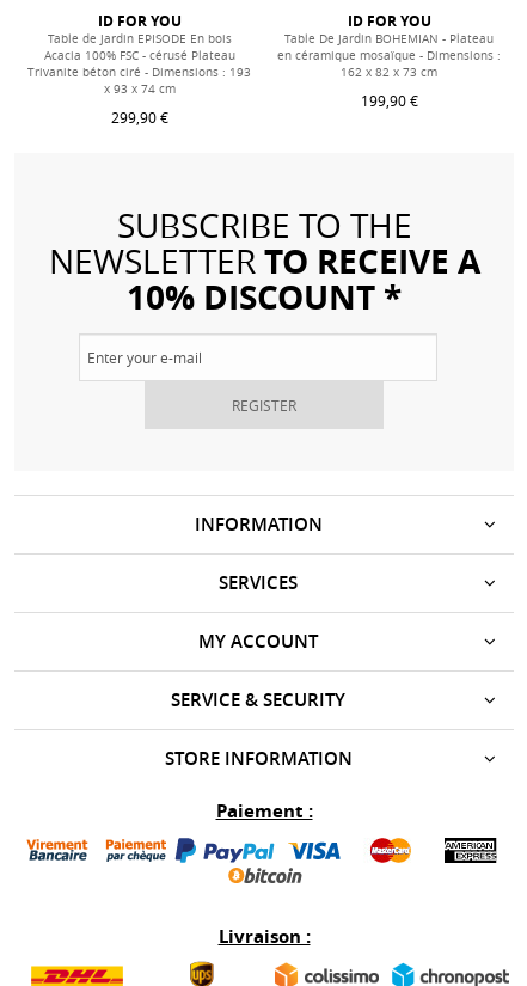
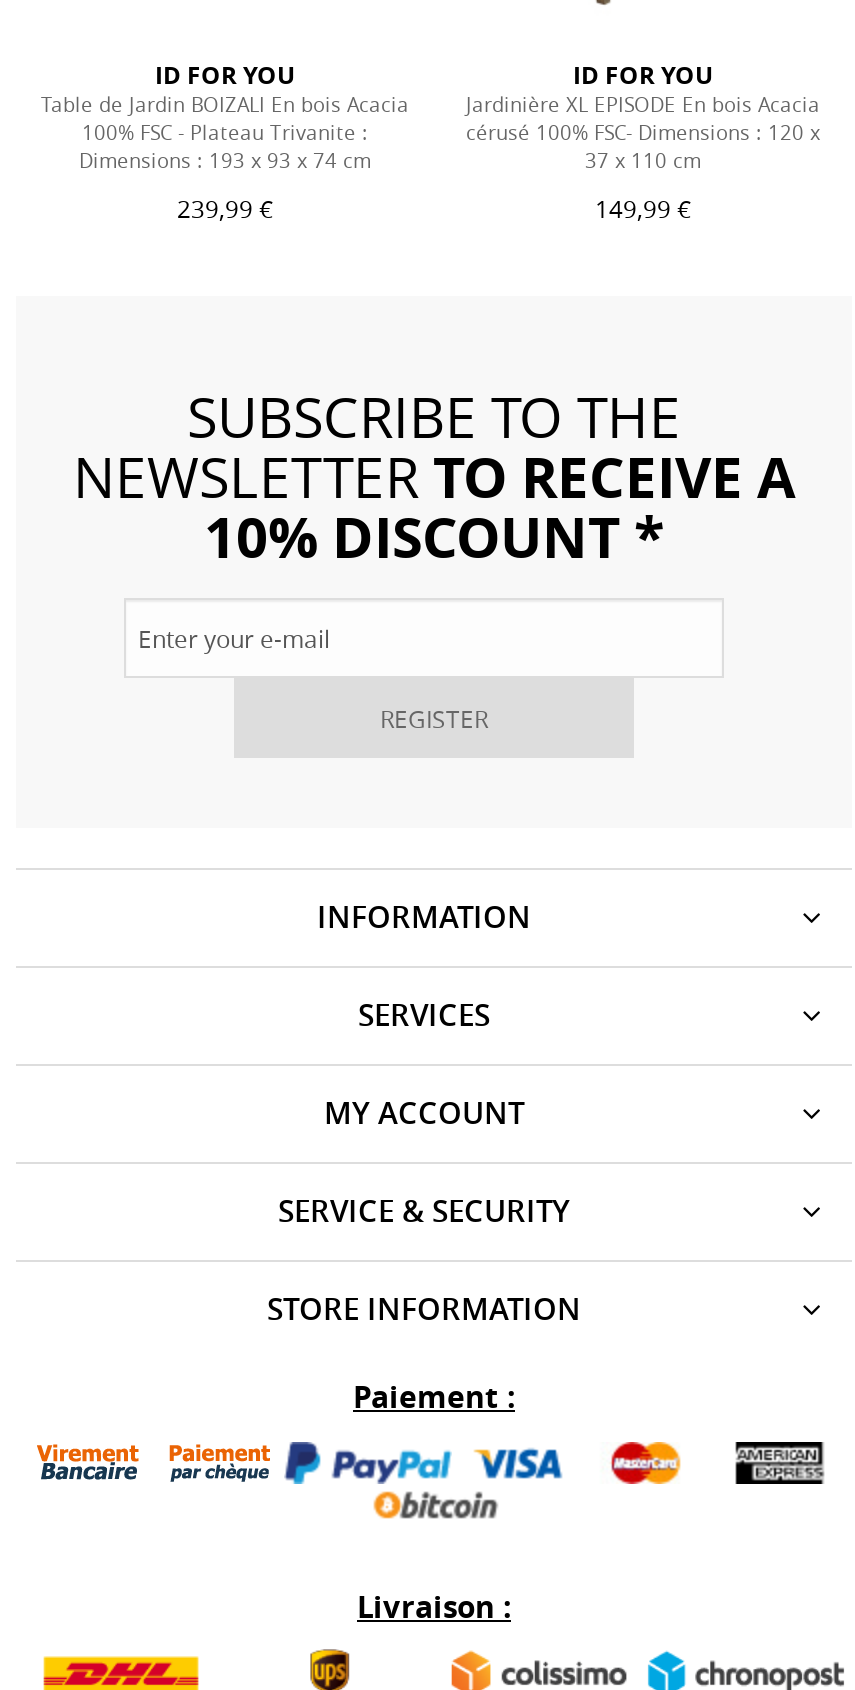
- Table de Jardin EPISODE En bois
- Acacia 100% FSC - cérusé Plateau
- Trivanite béton ciré - Dimensions : 193
- x 93 x 74 cm
+ Table de Jardin BOIZALI En bois Acacia
+ 100% FSC - Plateau Trivanite :
+ Dimensions : 193 x 93 x 74 cm

- Table De Jardin BOHEMIAN - Plateau
- en céramique mosaïque - Dimensions :
- 162 x 82 x 73 cm
+ Jardinière XL EPISODE En bois Acacia
+ cérusé 100% FSC- Dimensions : 120 x
+ 37 x 110 cm

- 199,90 €
+ 149,99 €

- 299,90 €
+ 239,99 €
